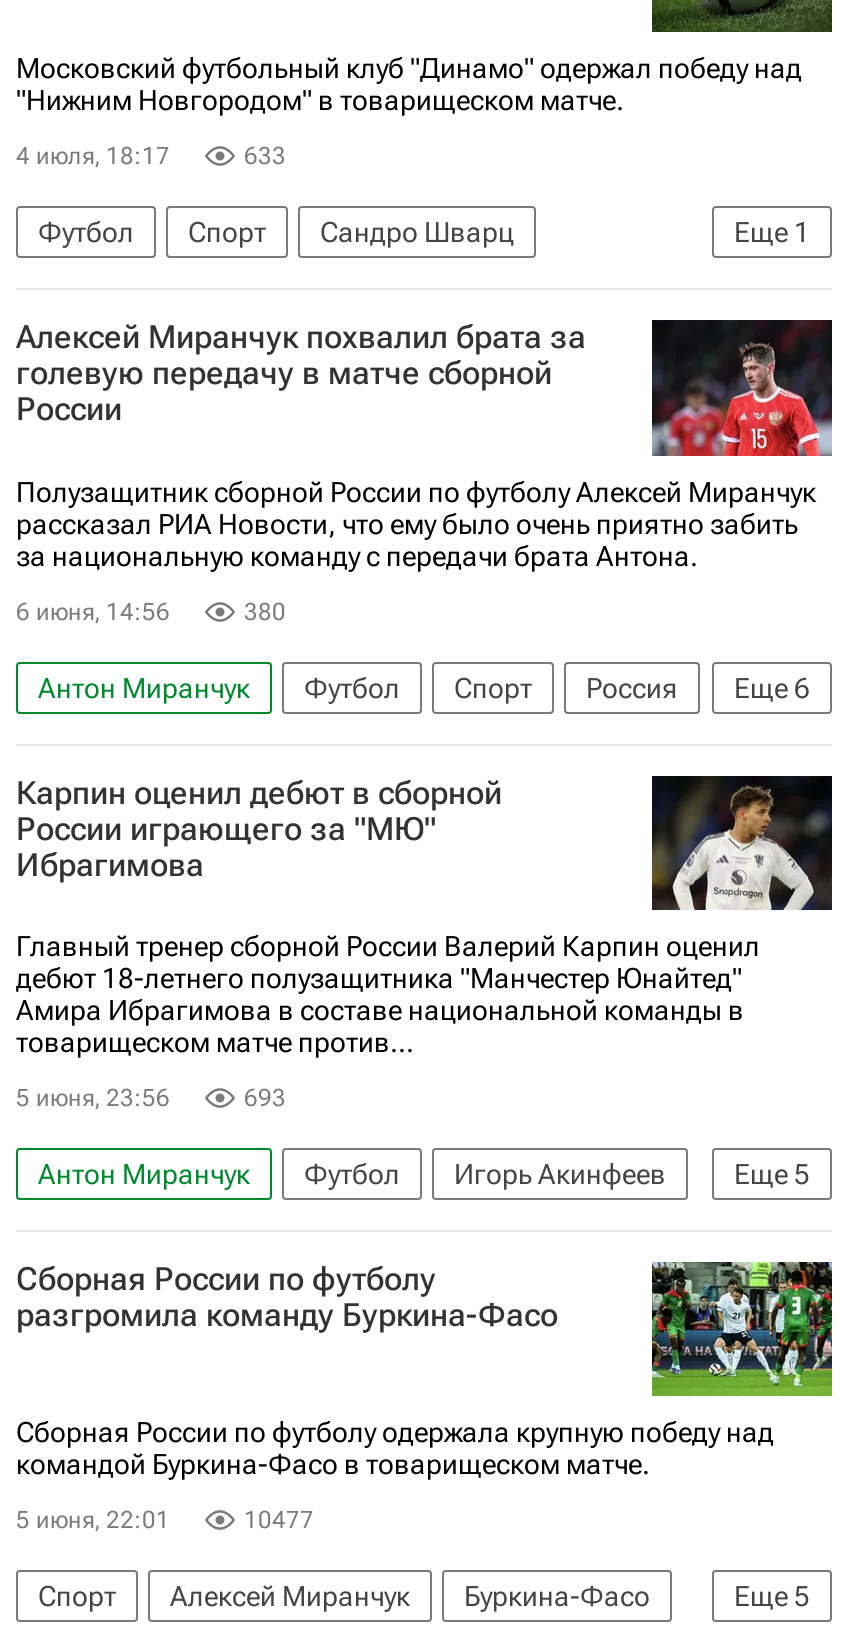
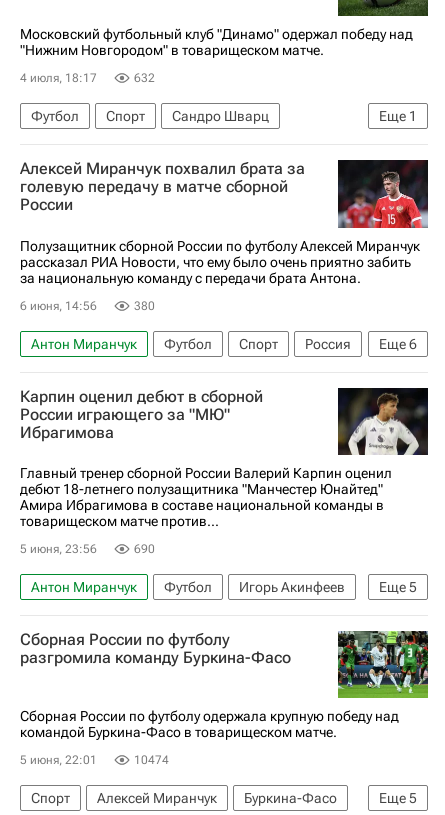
- 633
+ 632

- 693
+ 690

- 10477
+ 10474
